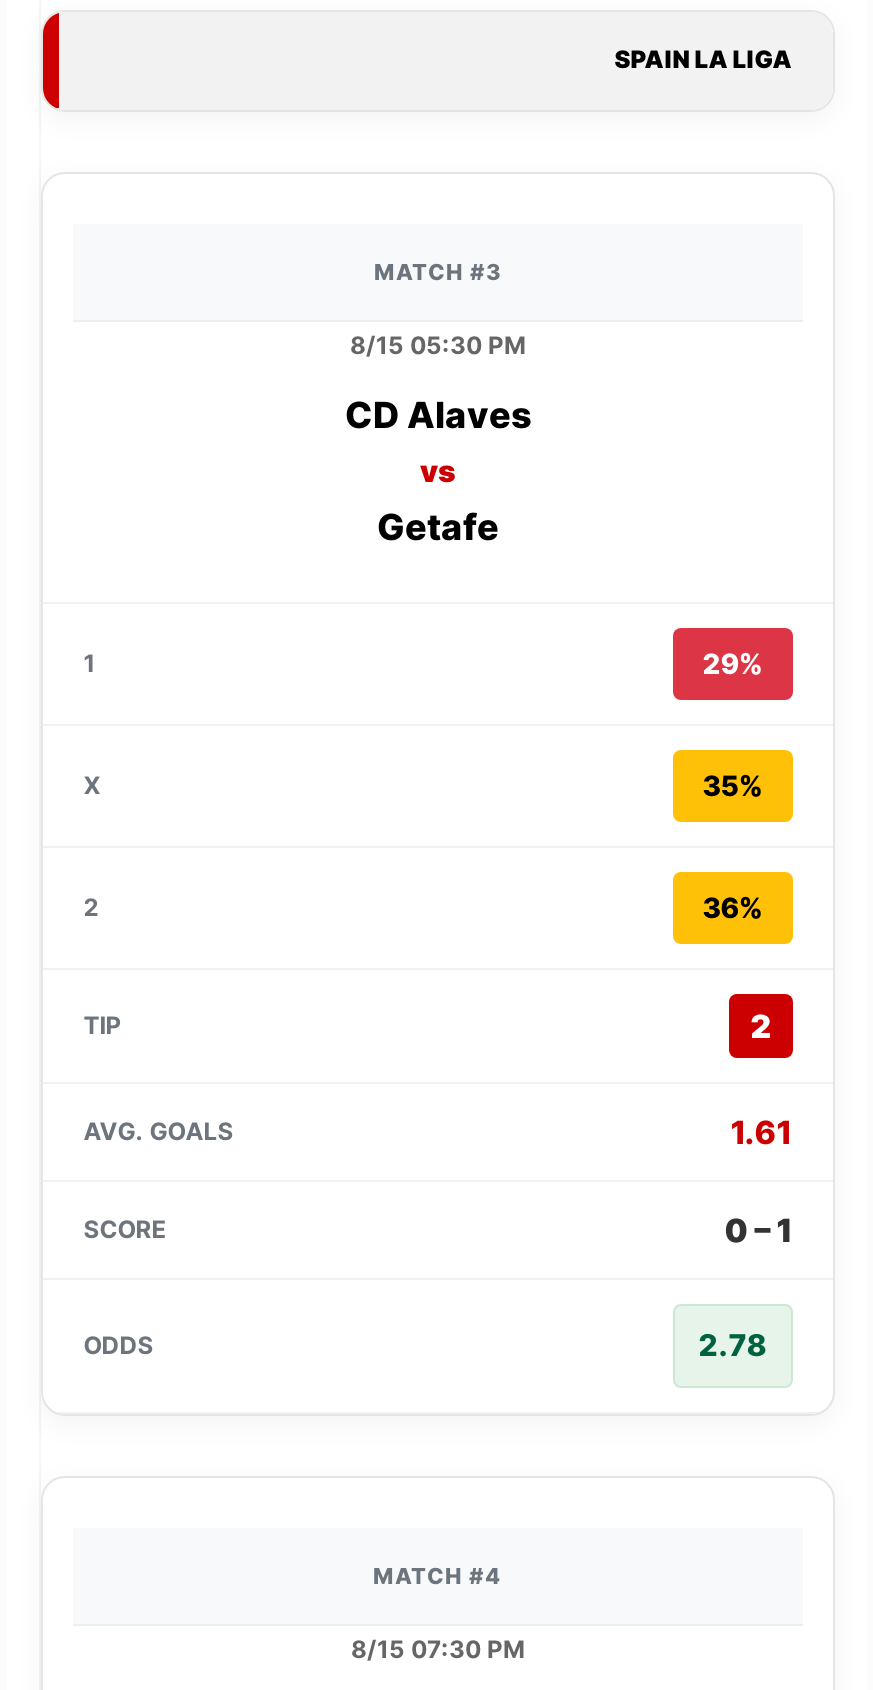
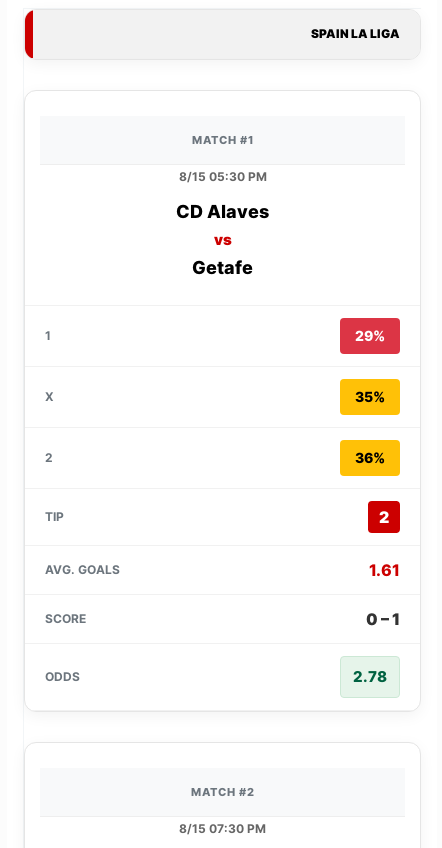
- MATCH #3
+ MATCH #1

- MATCH #4
+ MATCH #2
